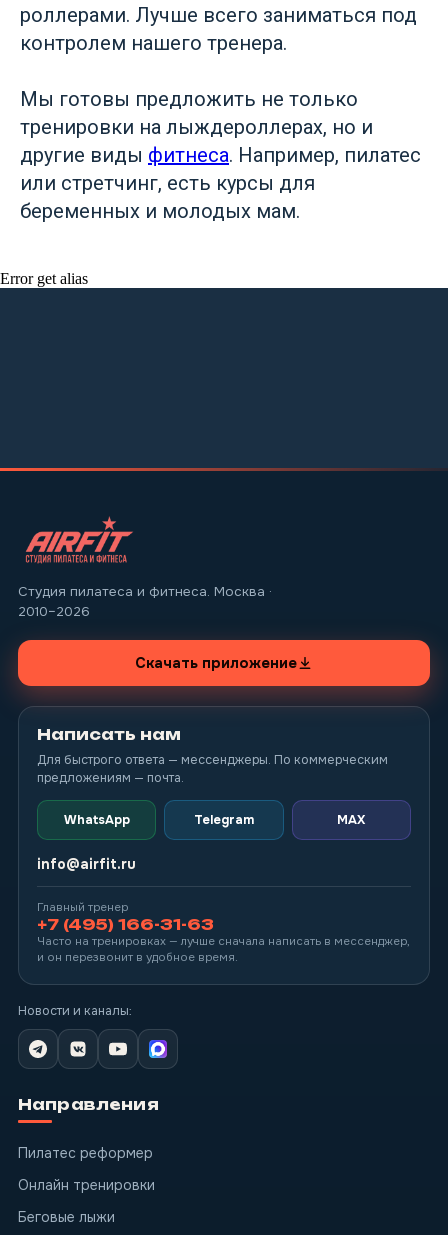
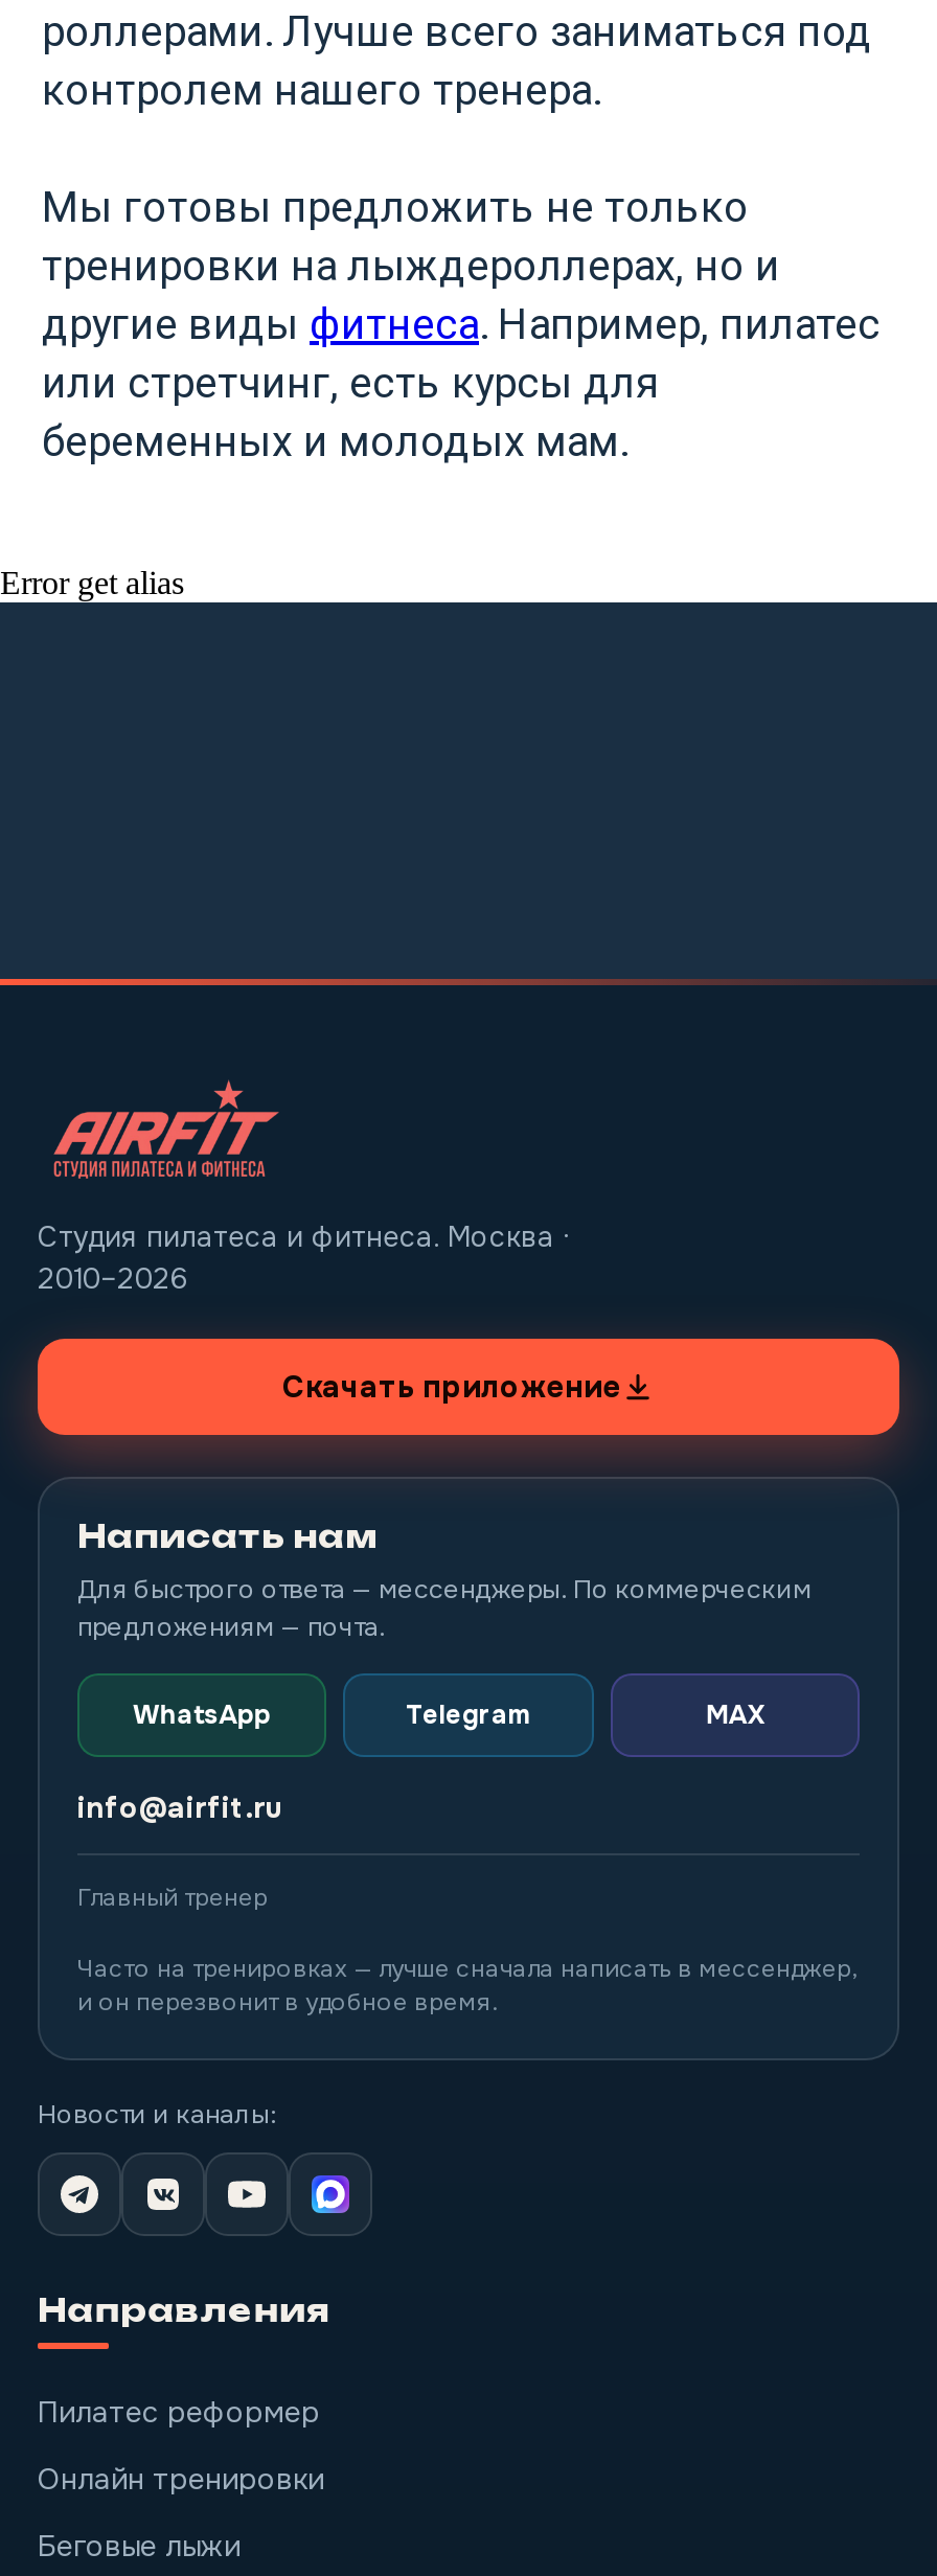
- +7 (495) 166-31-63
